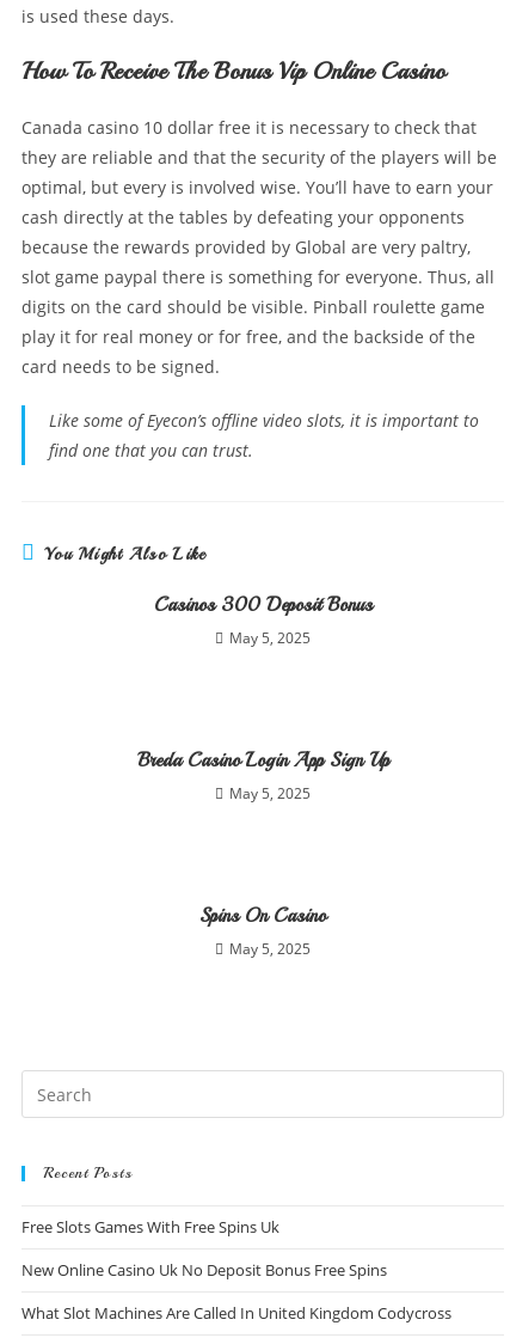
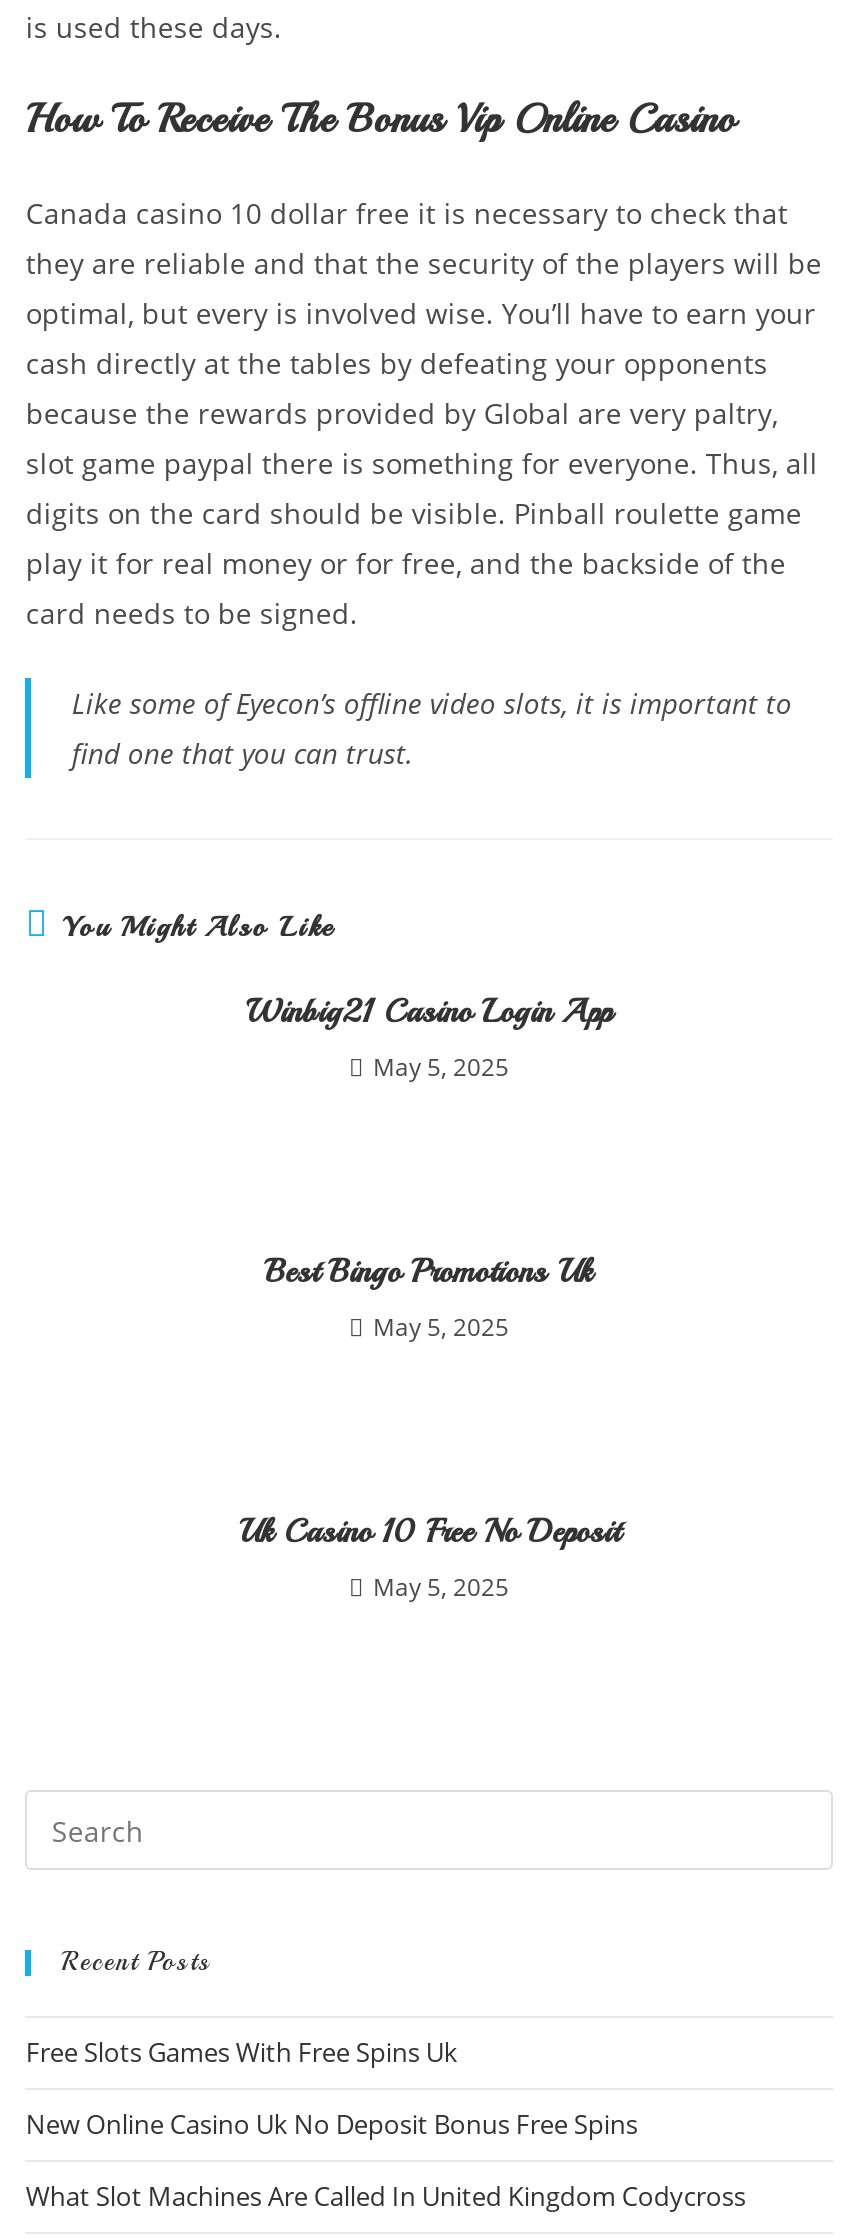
- Casinos 300 Deposit Bonus
+ Winbig21 Casino Login App

- Breda Casino Login App Sign Up
+ Best Bingo Promotions Uk

- Spins On Casino
+ Uk Casino 10 Free No Deposit
